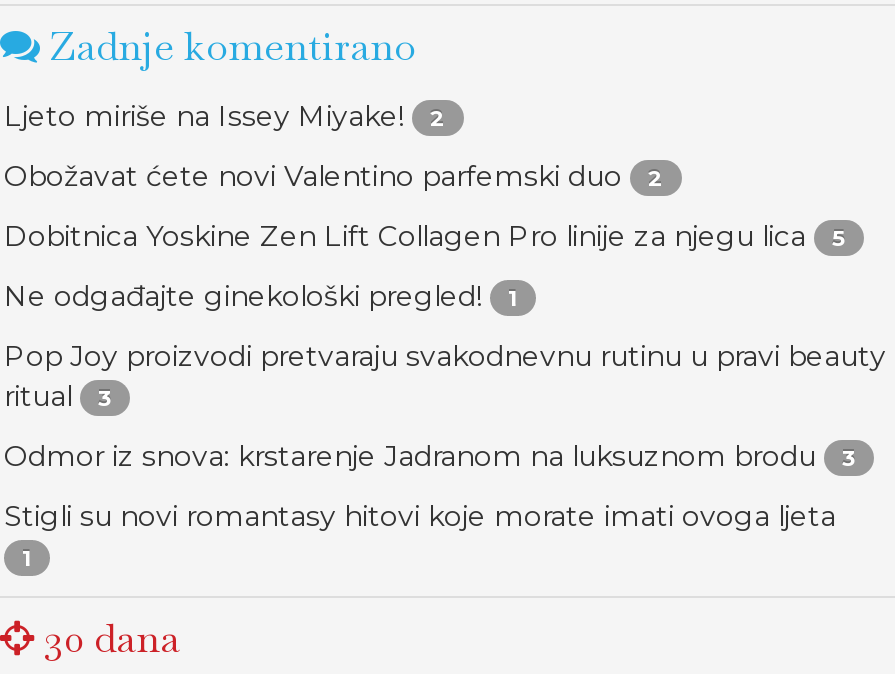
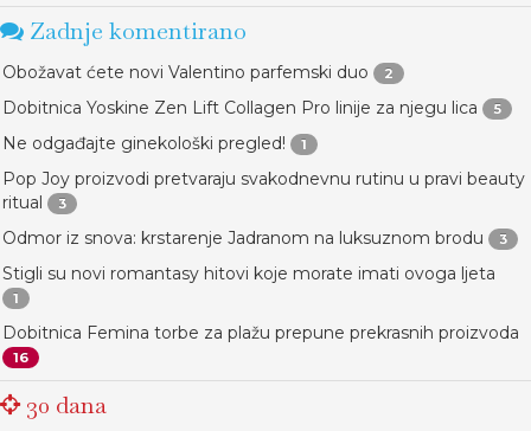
- Ljeto miriše na Issey Miyake!
- 2

moved up: Obožavat ćete novi Valentino parfemski duo | 2 | Dobitnica Yoskine Zen Lift Collagen Pro linije za njegu lica | ... | Stigli su novi romantasy hitovi koje morate imati ovoga ljeta | 1

+ Dobitnica Femina torbe za plažu prepune prekrasnih proizvoda
+ 16
